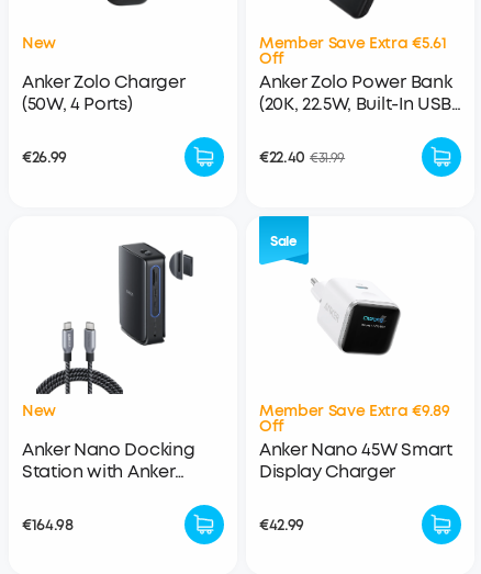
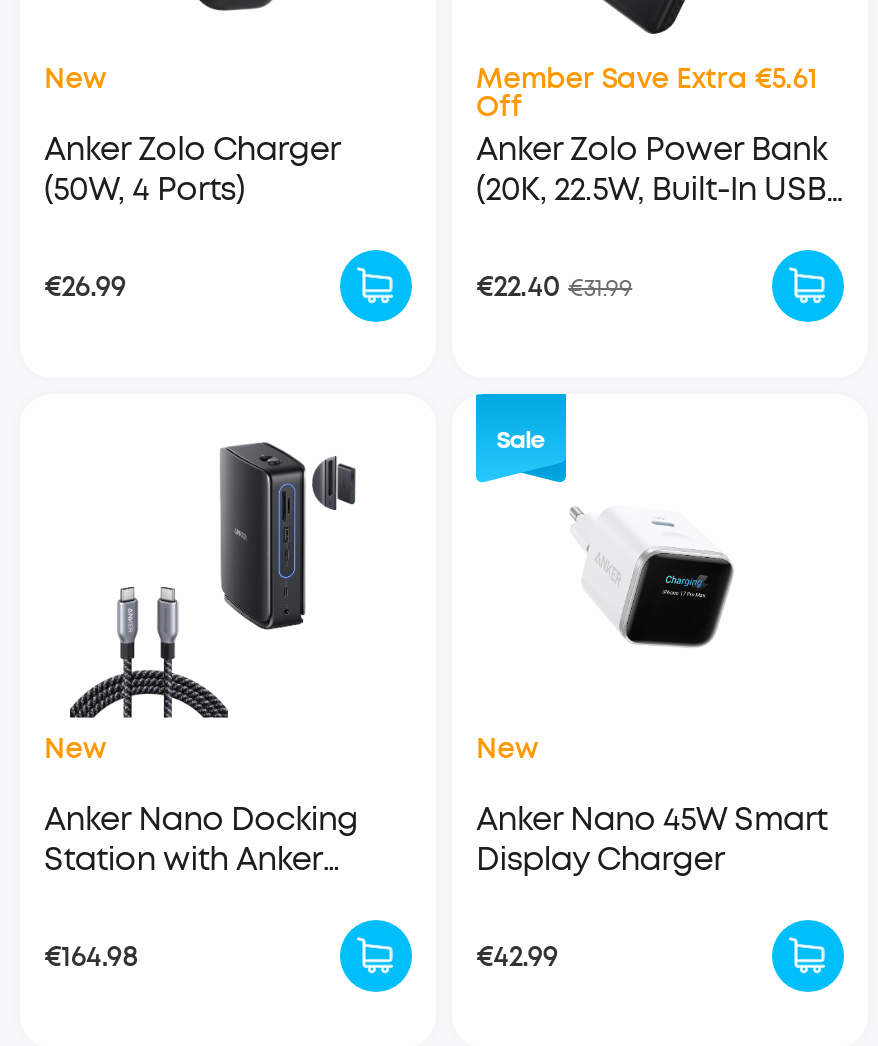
- Member Save Extra €9.89
- Off
+ New
